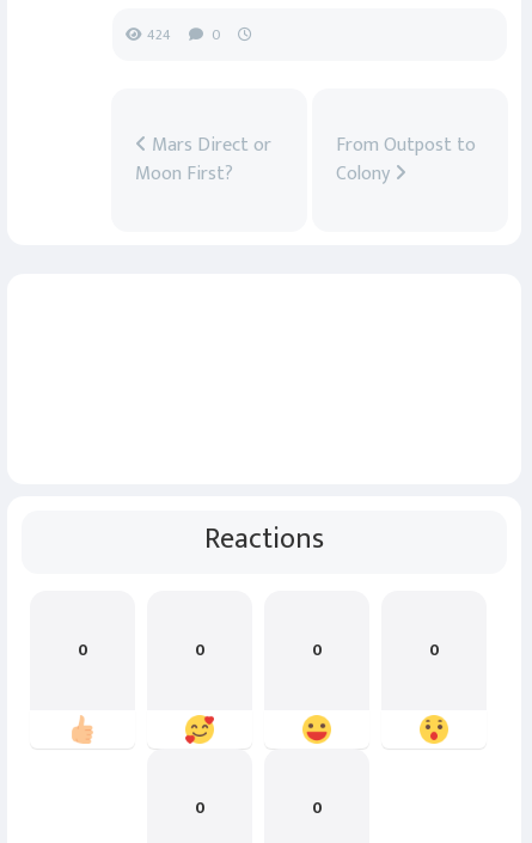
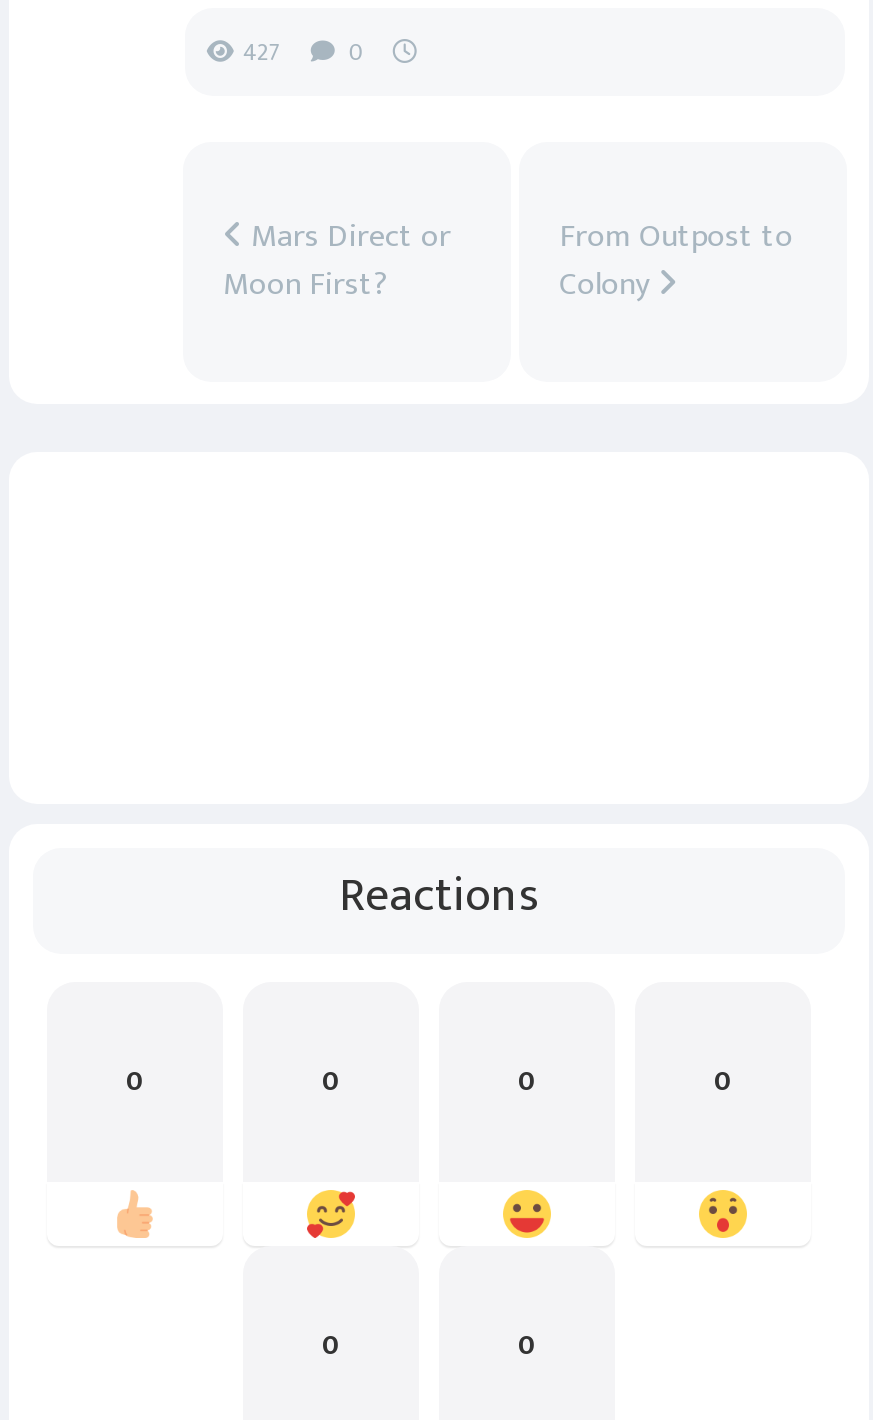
- 424 0
+ 427 0
